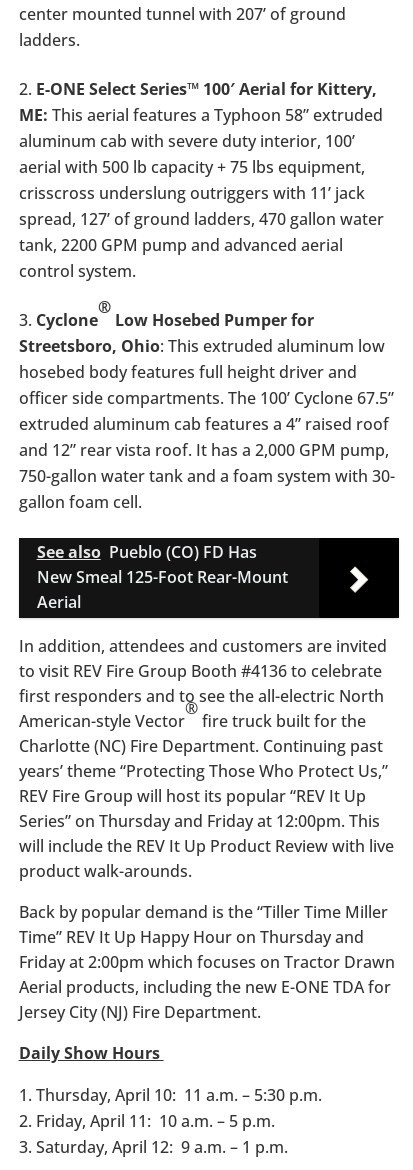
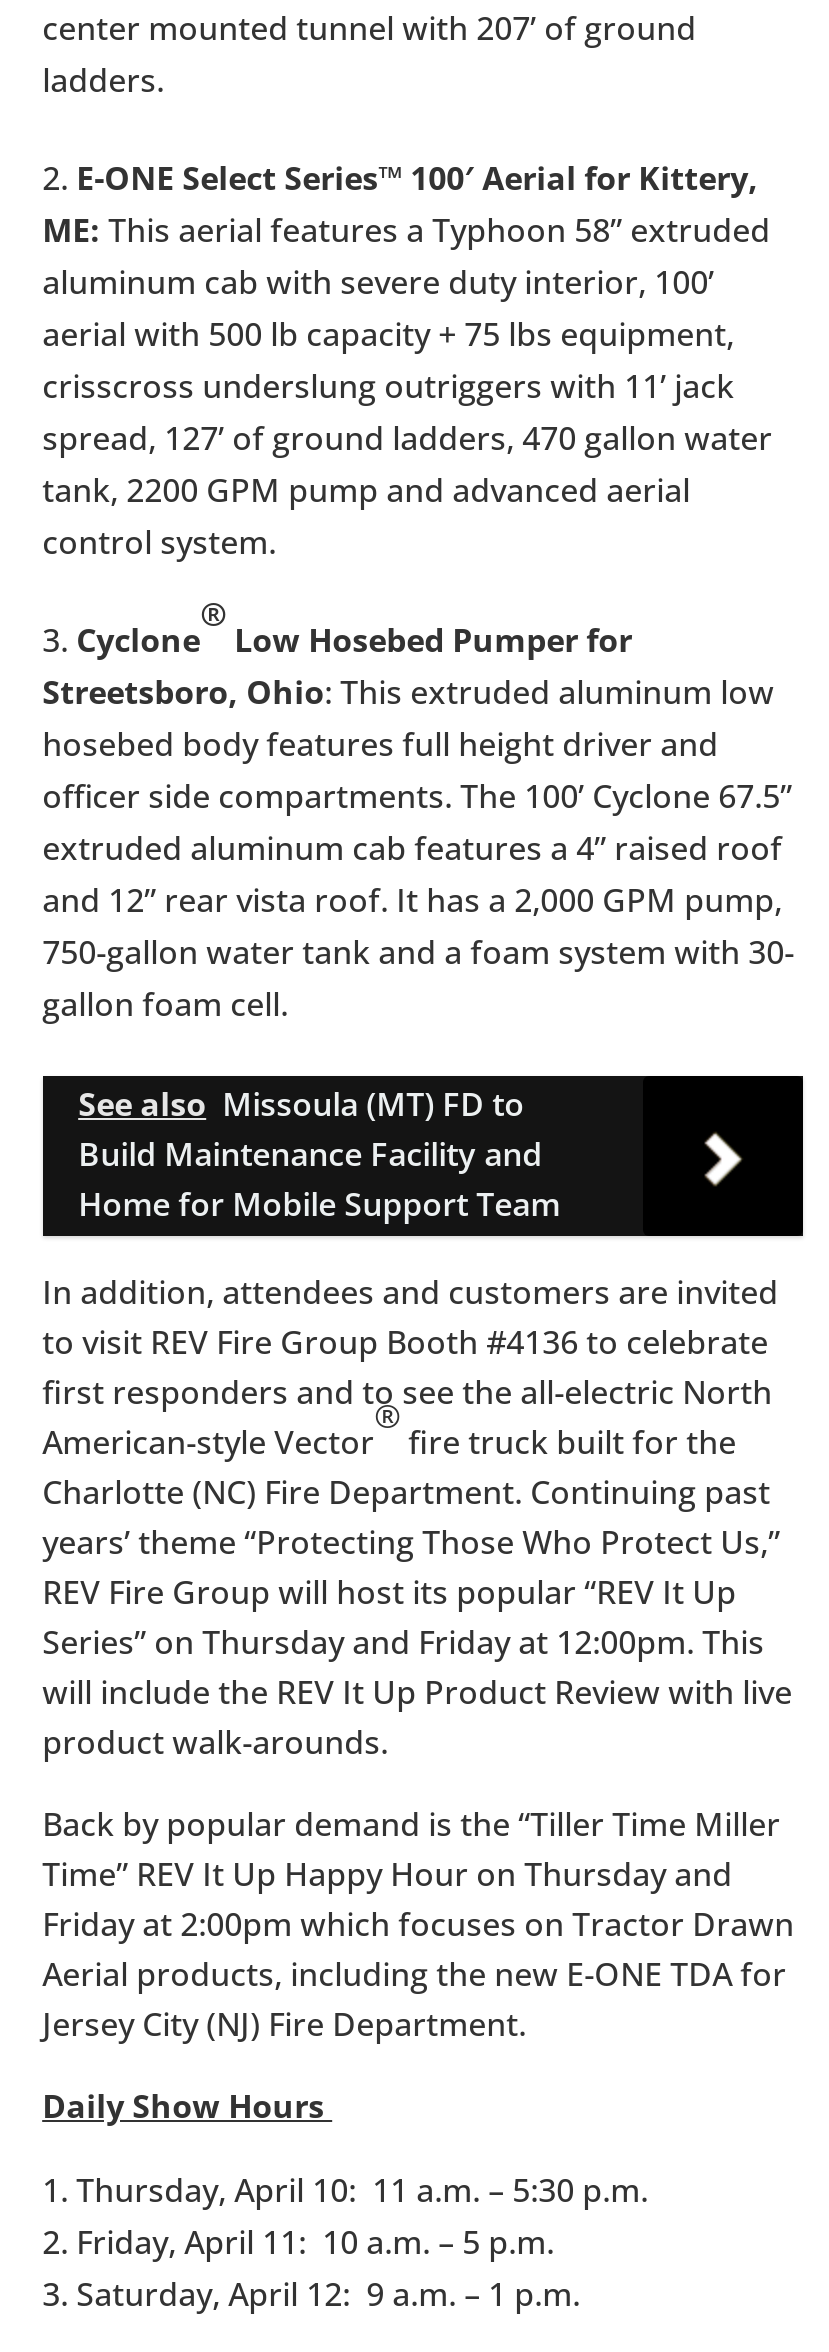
- See also Pueblo (CO) FD Has
- New Smeal 125-Foot Rear-Mount
- Aerial
+ See also Missoula (MT) FD to
+ Build Maintenance Facility and
+ Home for Mobile Support Team
